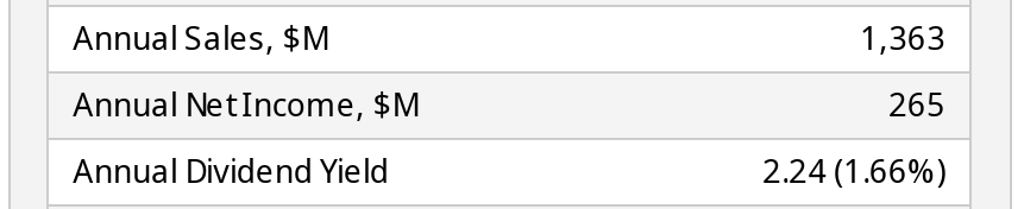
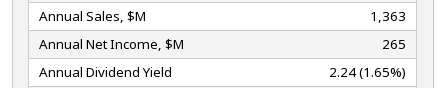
- 2.24 (1.66%)
+ 2.24 (1.65%)
